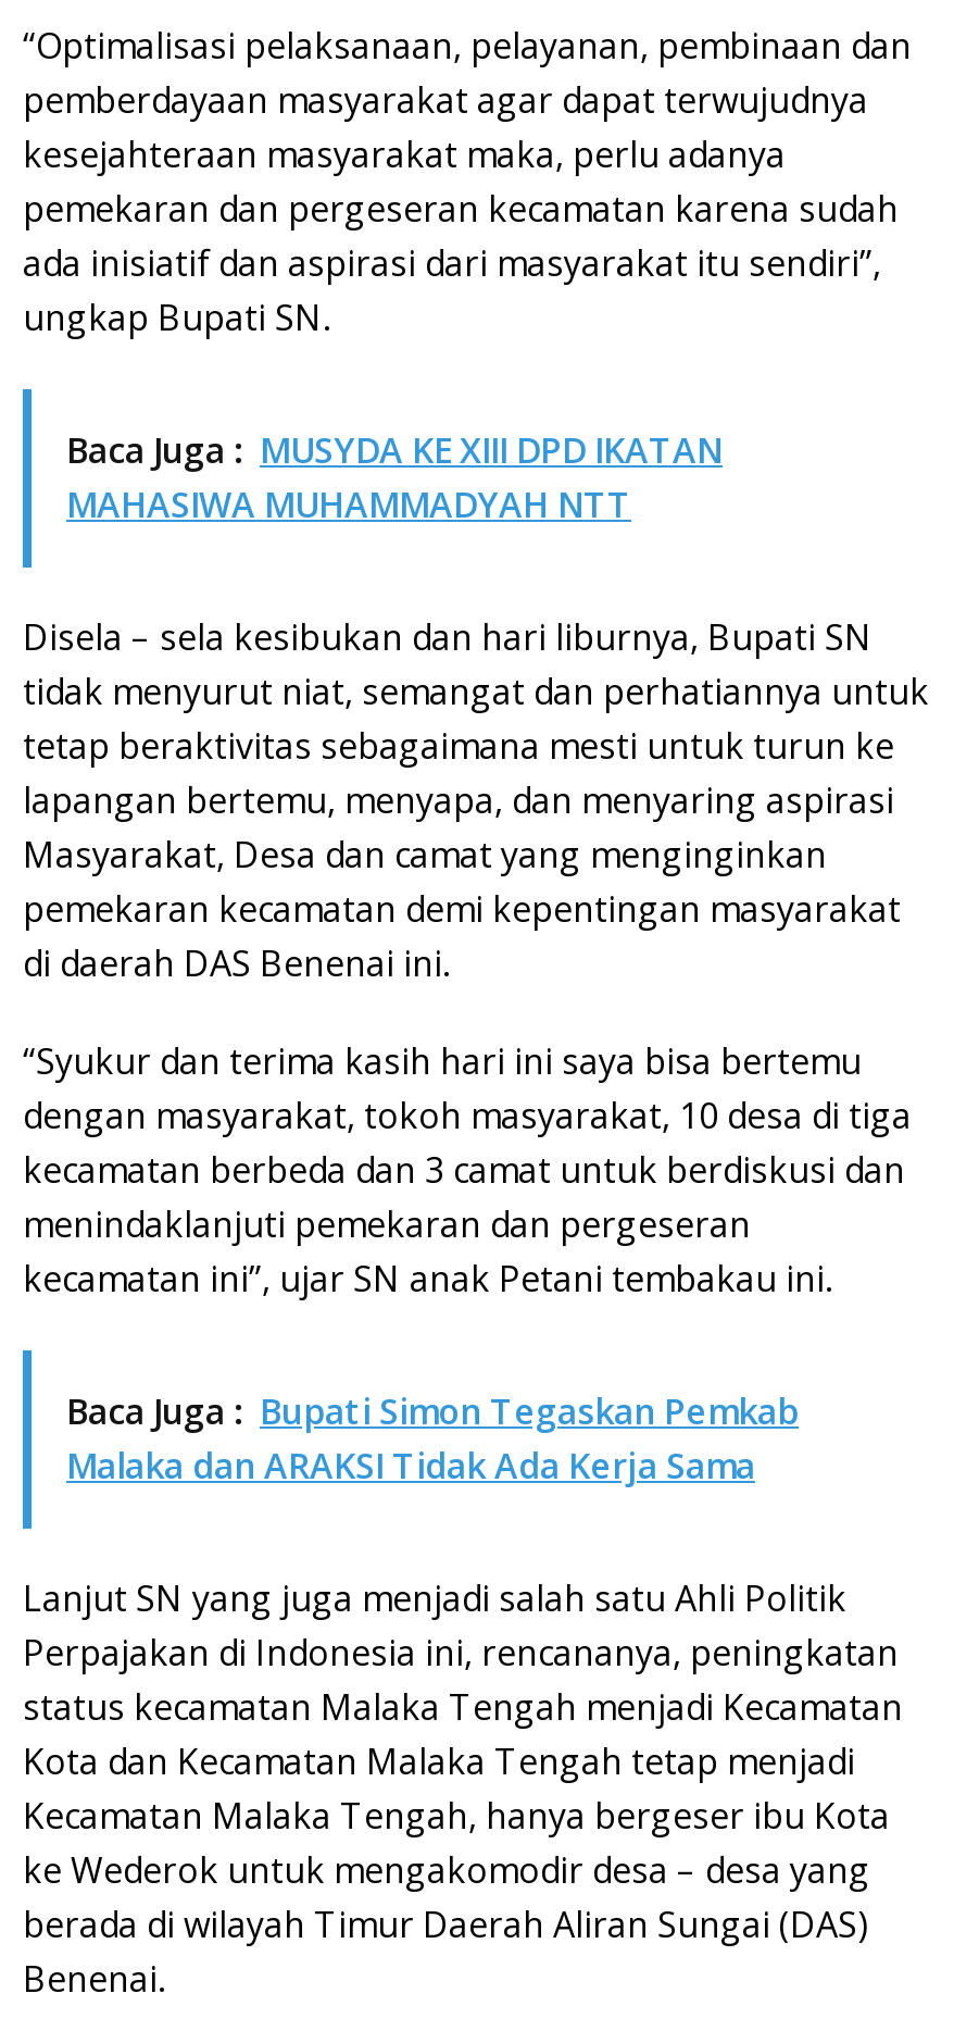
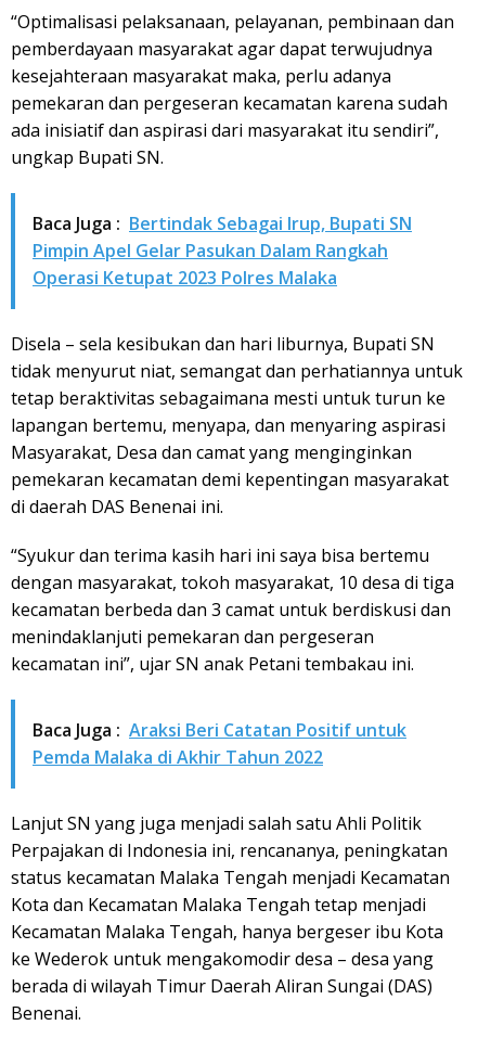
- Baca Juga : MUSYDA KE XIII DPD IKATAN
- MAHASIWA MUHAMMADYAH NTT
+ Baca Juga : Bertindak Sebagai Irup, Bupati SN
+ Pimpin Apel Gelar Pasukan Dalam Rangkah
+ Operasi Ketupat 2023 Polres Malaka

- Baca Juga : Bupati Simon Tegaskan Pemkab
- Malaka dan ARAKSI Tidak Ada Kerja Sama
+ Baca Juga : Araksi Beri Catatan Positif untuk
+ Pemda Malaka di Akhir Tahun 2022
